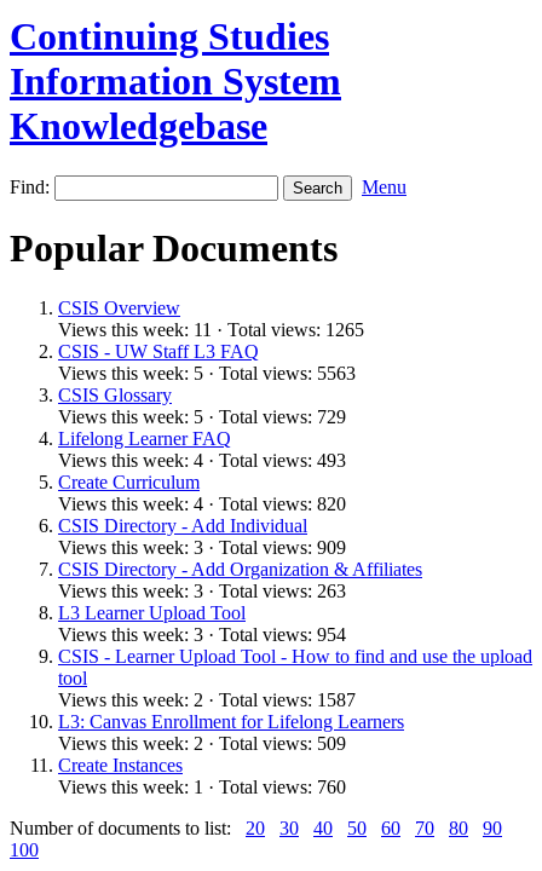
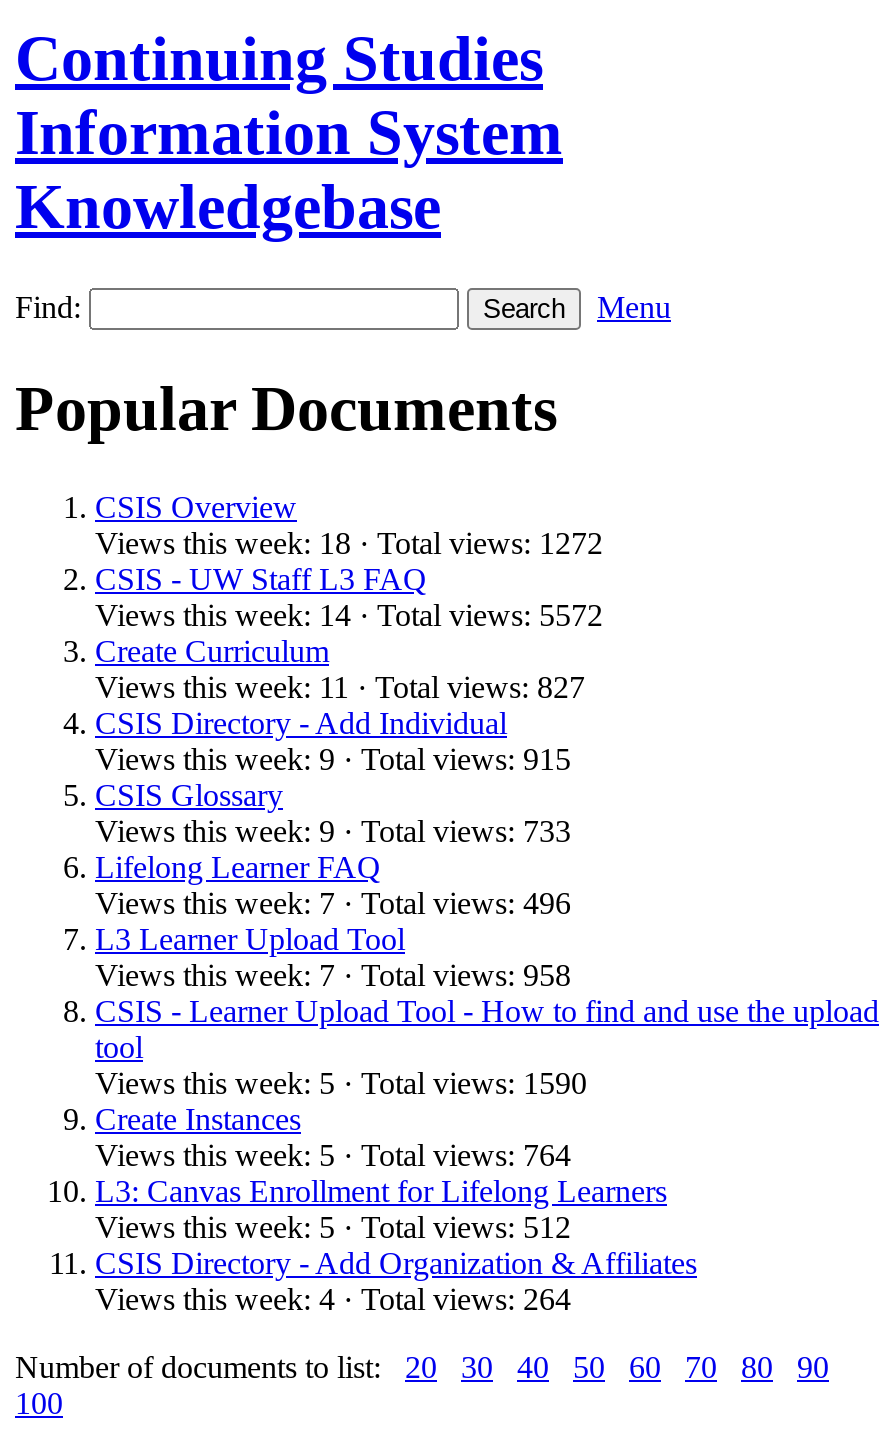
- Views this week: 11 · Total views: 1265
+ Views this week: 18 · Total views: 1272

- Views this week: 5 · Total views: 5563
+ Views this week: 14 · Total views: 5572
+ Views this week: 11 · Total views: 827
+ Views this week: 9 · Total views: 915

moved down: CSIS Glossary

- Views this week: 5 · Total views: 729
+ Views this week: 9 · Total views: 733

moved down: Lifelong Learner FAQ

- Views this week: 4 · Total views: 493
- Views this week: 4 · Total views: 820
- Views this week: 3 · Total views: 909
- Views this week: 3 · Total views: 263
+ Views this week: 7 · Total views: 496

moved up: Create Curriculum

moved up: CSIS Directory - Add Individual

moved down: CSIS Directory - Add Organization & Affiliates

moved up: L3 Learner Upload Tool

- Views this week: 3 · Total views: 954
+ Views this week: 7 · Total views: 958

moved up: CSIS - Learner Upload Tool - How to find and use the upload | tool

- Views this week: 2 · Total views: 1587
+ Views this week: 5 · Total views: 1590
+ Views this week: 5 · Total views: 764

- Views this week: 2 · Total views: 509
- Views this week: 1 · Total views: 760
+ Views this week: 5 · Total views: 512
+ Views this week: 4 · Total views: 264

moved up: Create Instances
